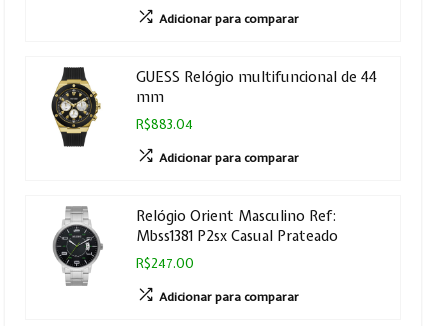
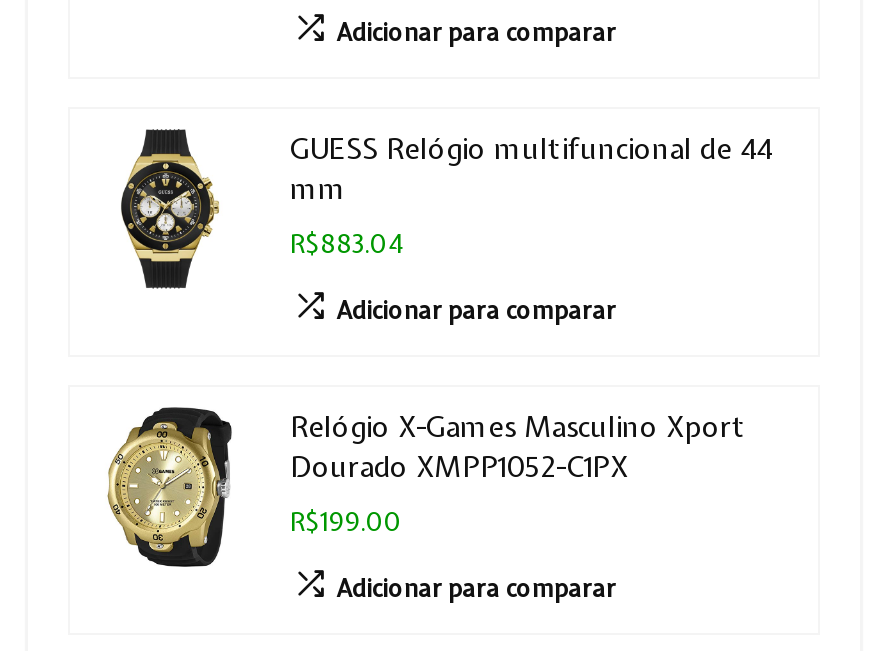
- [image]
- Relógio Orient Masculino Ref:
- Mbss1381 P2sx Casual Prateado
+ [image]
+ Relógio X-Games Masculino Xport
+ Dourado XMPP1052-C1PX

- R$247.00
+ R$199.00
